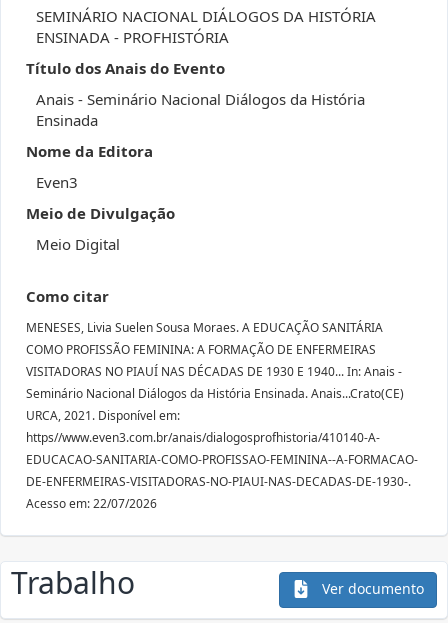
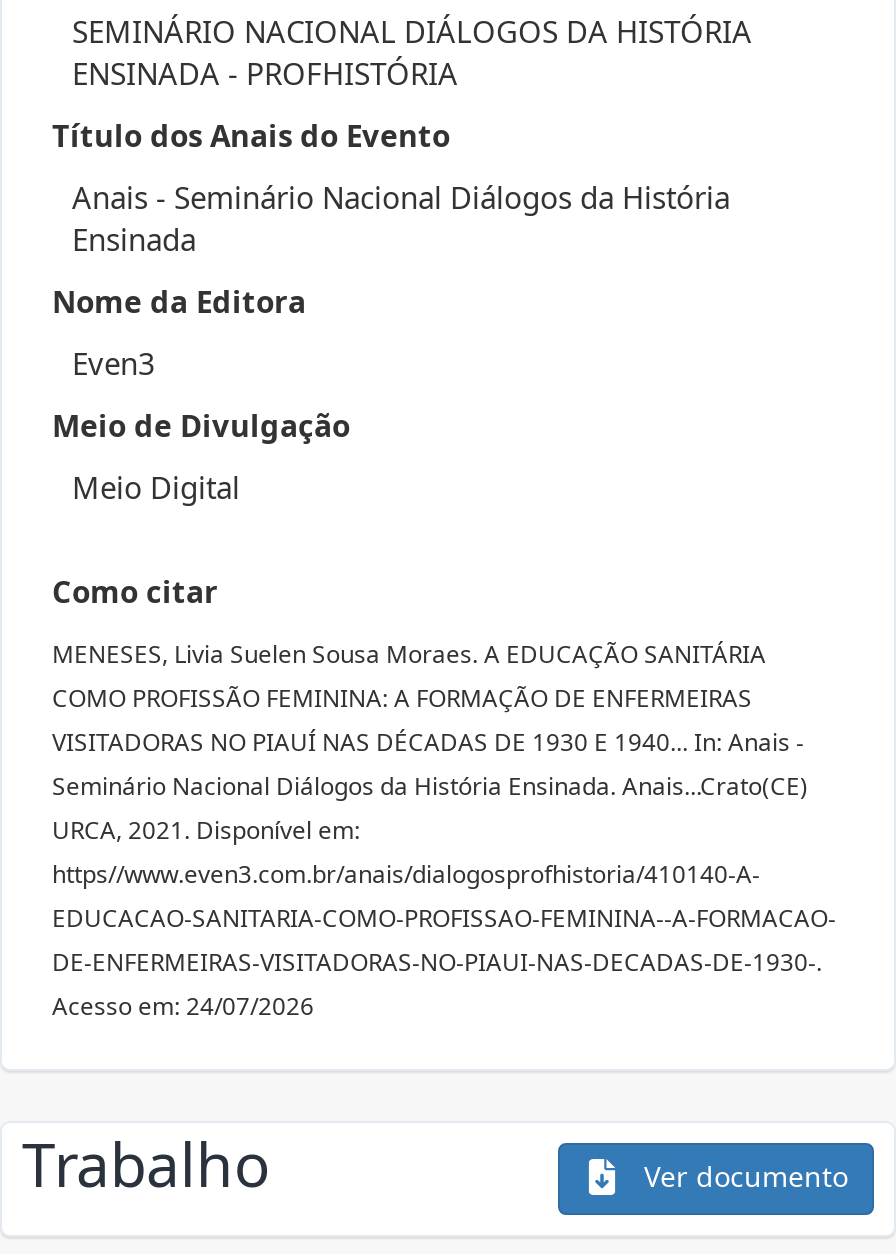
- Acesso em: 22/07/2026
+ Acesso em: 24/07/2026
